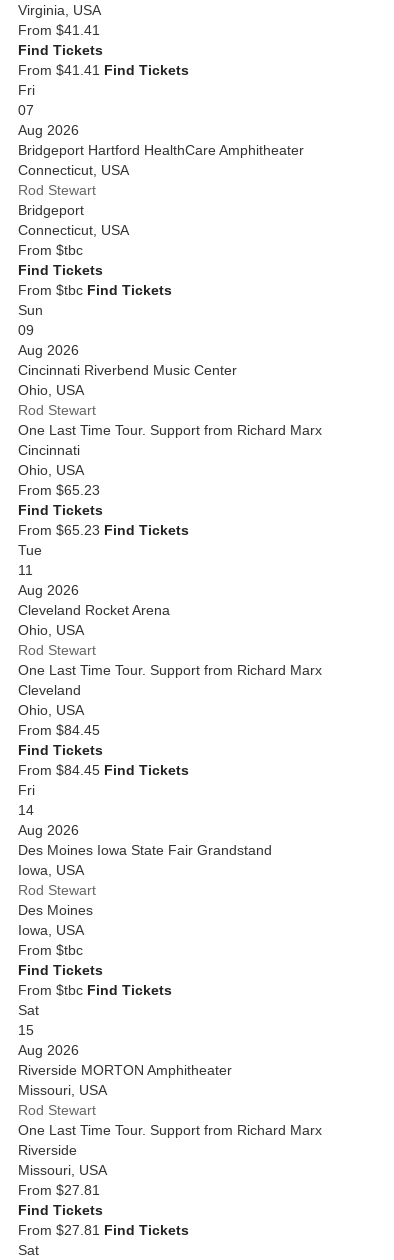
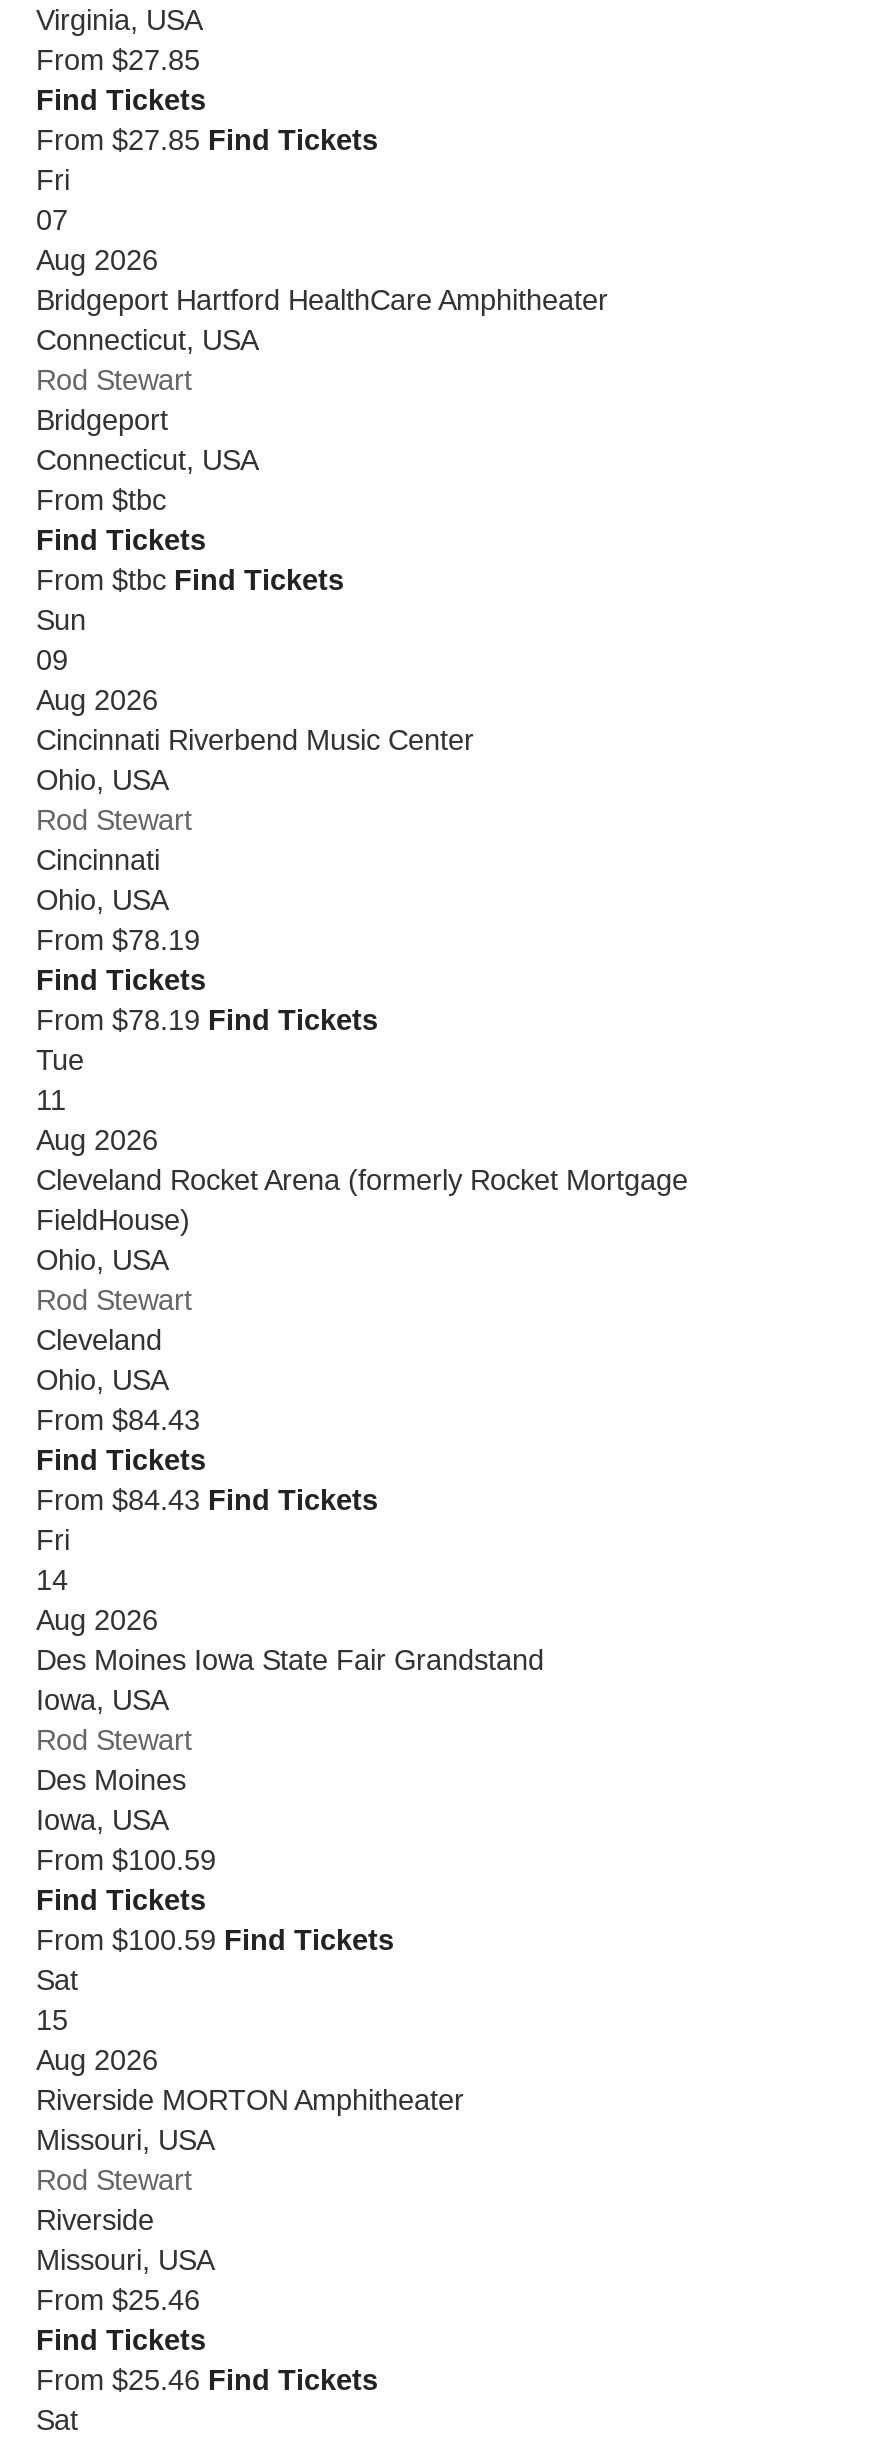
- From $41.41
+ From $27.85

- From $41.41 Find Tickets
+ From $27.85 Find Tickets

- One Last Time Tour. Support from Richard Marx

- From $65.23
+ From $78.19

- From $65.23 Find Tickets
+ From $78.19 Find Tickets

- Cleveland Rocket Arena
+ Cleveland Rocket Arena (formerly Rocket Mortgage
+ FieldHouse)

- One Last Time Tour. Support from Richard Marx

- From $84.45
+ From $84.43

- From $84.45 Find Tickets
+ From $84.43 Find Tickets

- From $tbc
+ From $100.59

- From $tbc Find Tickets
+ From $100.59 Find Tickets

- One Last Time Tour. Support from Richard Marx

- From $27.81
+ From $25.46

- From $27.81 Find Tickets
+ From $25.46 Find Tickets
